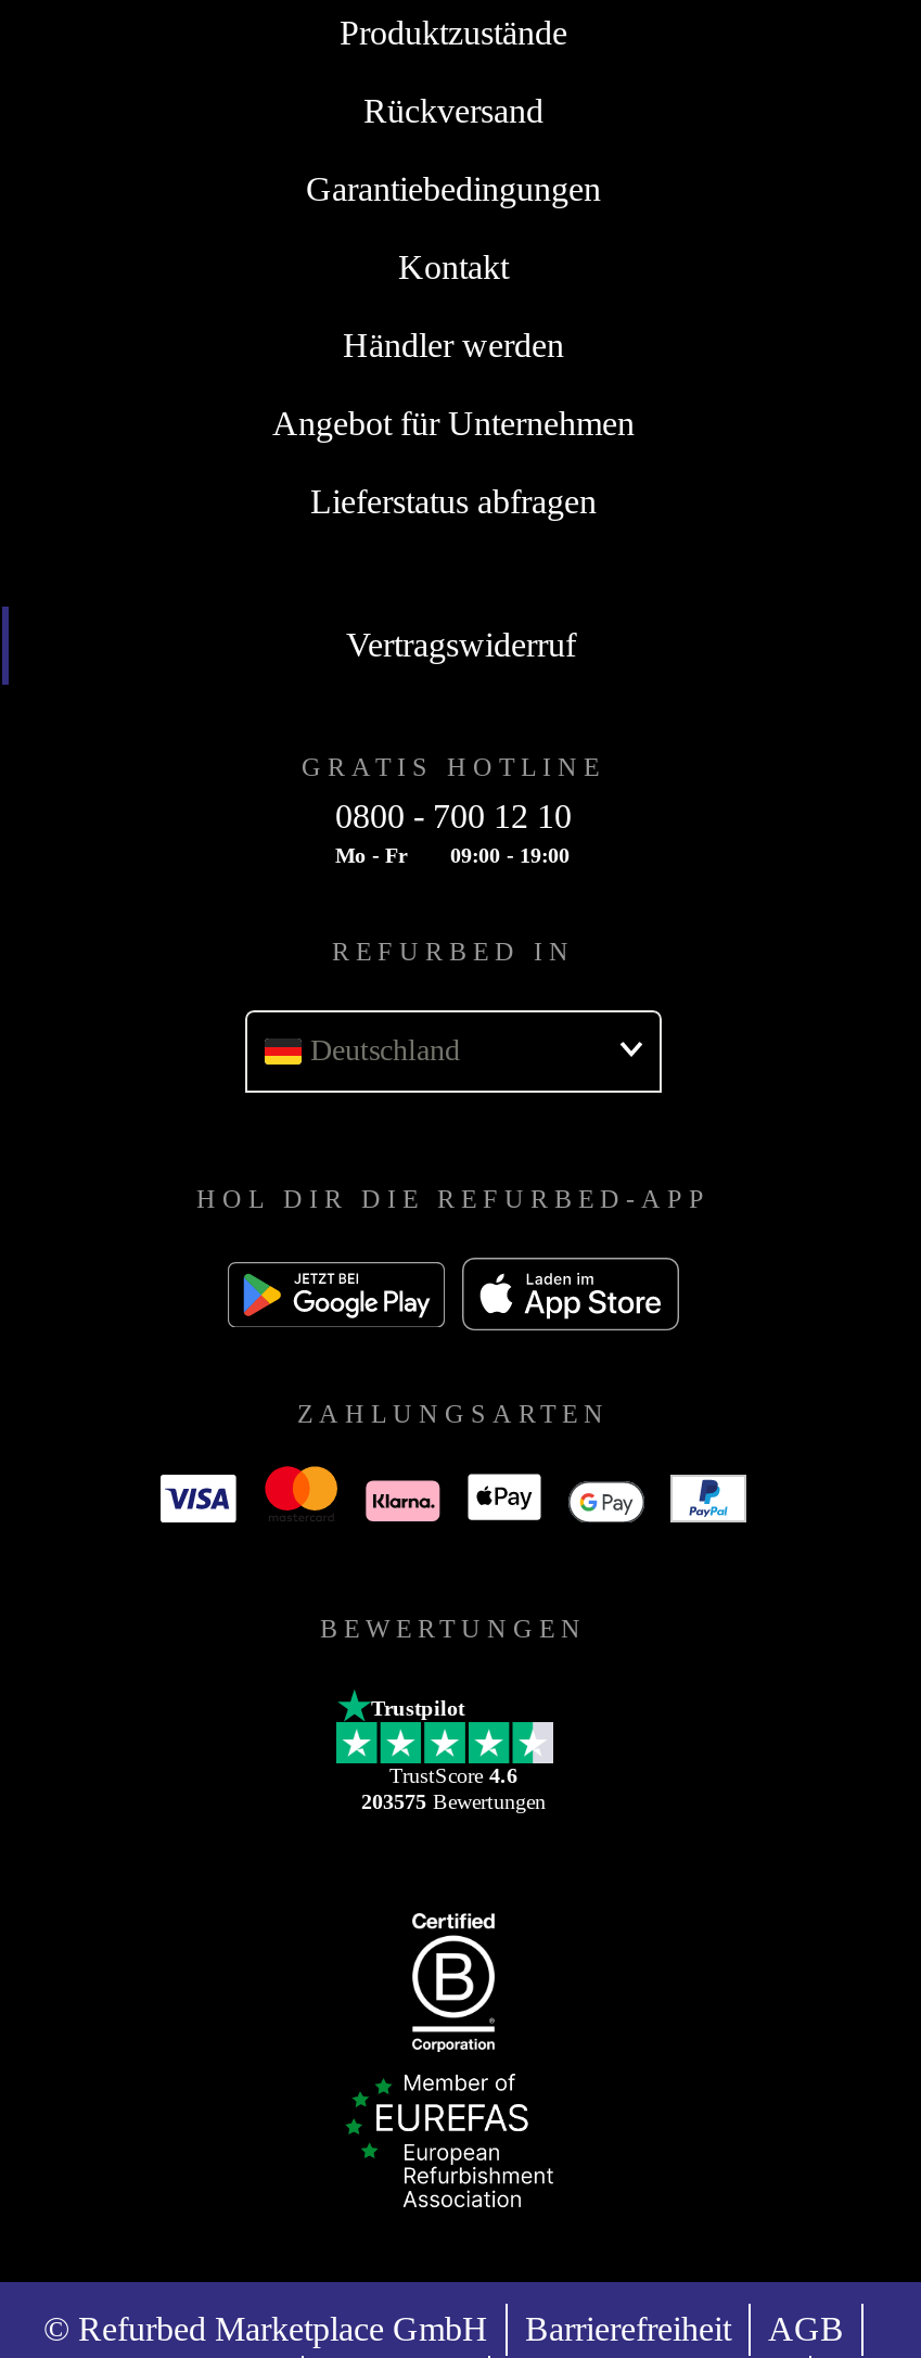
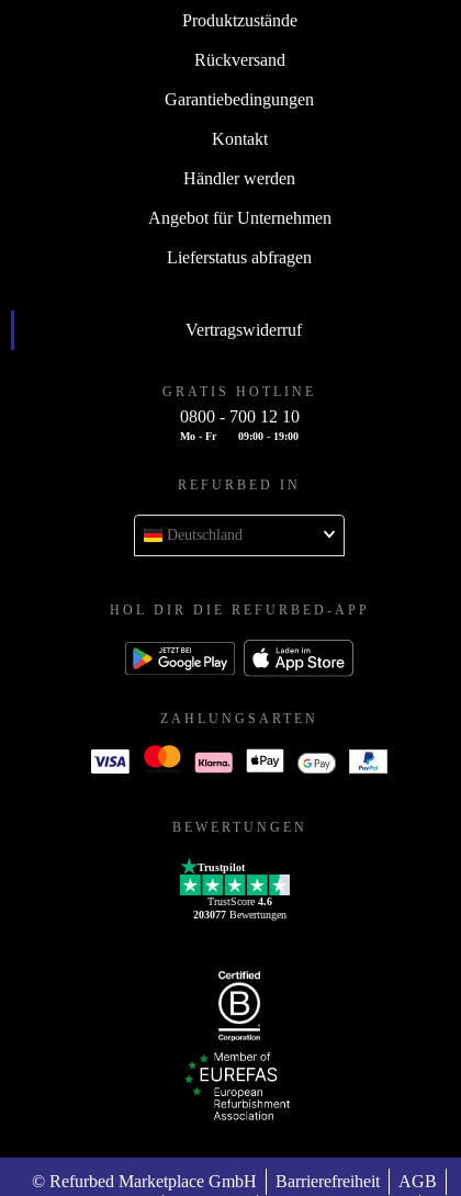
- 203575 Bewertungen
+ 203077 Bewertungen
